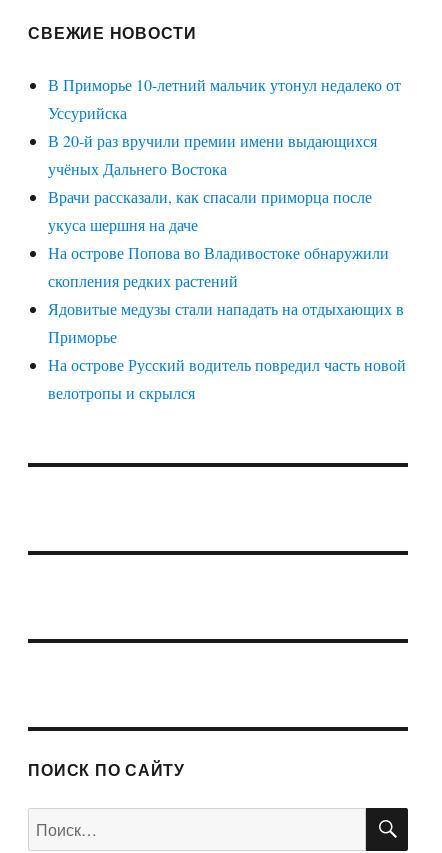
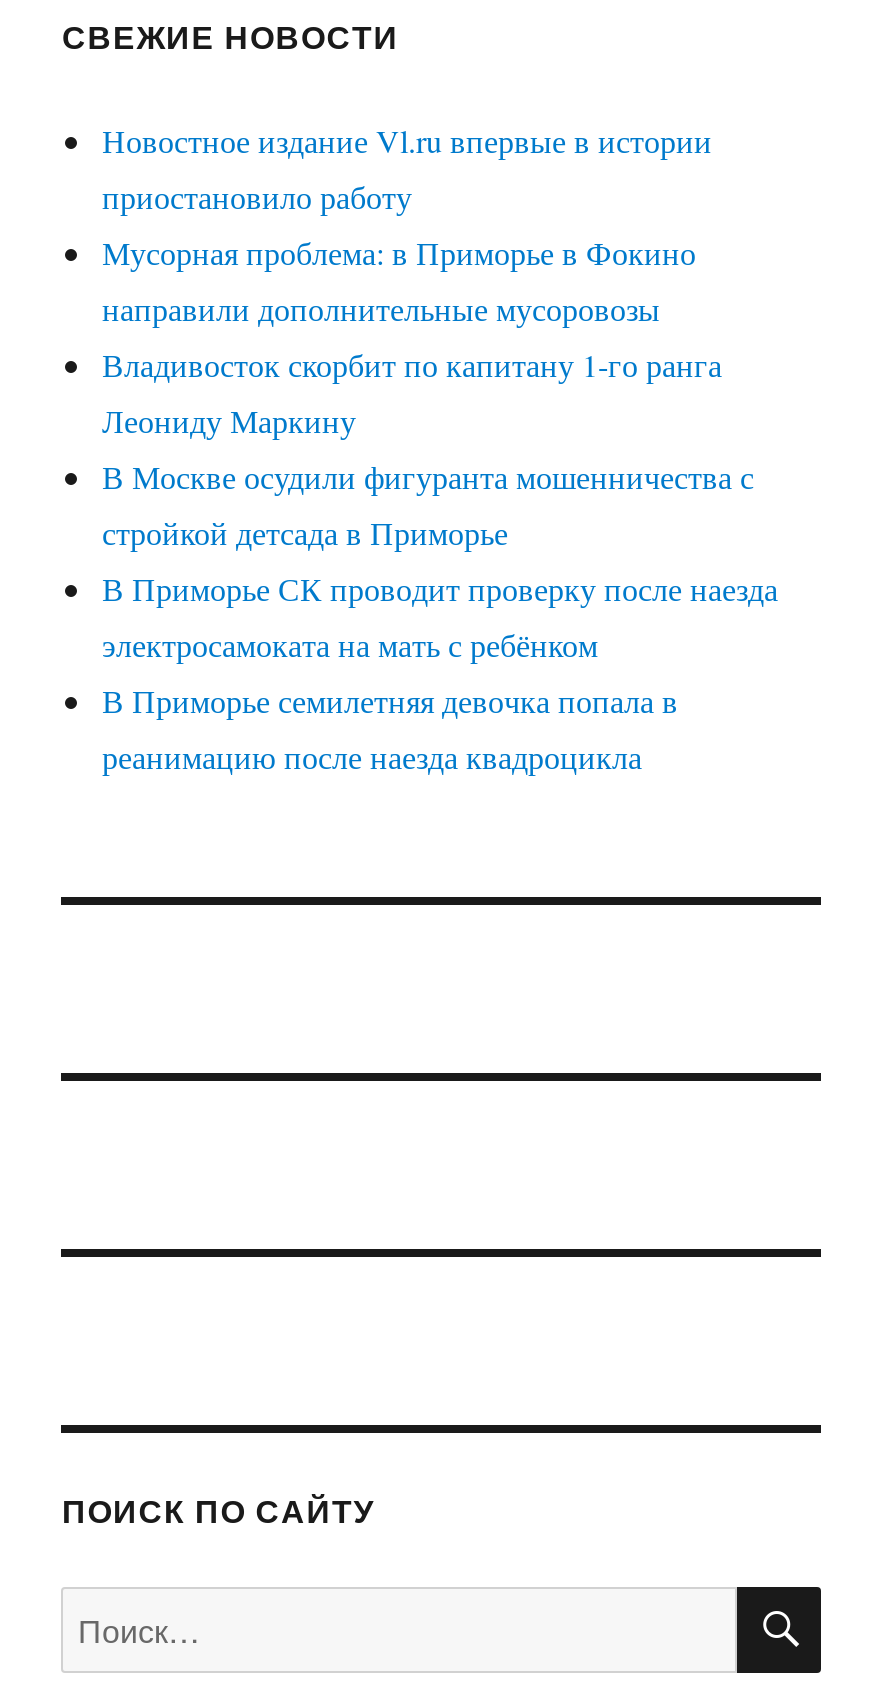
- В Приморье 10-летний мальчик утонул недалеко от
- Уссурийска
- В 20-й раз вручили премии имени выдающихся
- учёных Дальнего Востока
- Врачи рассказали, как спасали приморца после
- укуса шершня на даче
- На острове Попова во Владивостоке обнаружили
- скопления редких растений
- Ядовитые медузы стали нападать на отдыхающих в
- Приморье
- На острове Русский водитель повредил часть новой
- велотропы и скрылся
+ Новостное издание Vl.ru впервые в истории
+ приостановило работу
+ Мусорная проблема: в Приморье в Фокино
+ направили дополнительные мусоровозы
+ Владивосток скорбит по капитану 1-го ранга
+ Леониду Маркину
+ В Москве осудили фигуранта мошенничества с
+ стройкой детсада в Приморье
+ В Приморье СК проводит проверку после наезда
+ электросамоката на мать с ребёнком
+ В Приморье семилетняя девочка попала в
+ реанимацию после наезда квадроцикла
